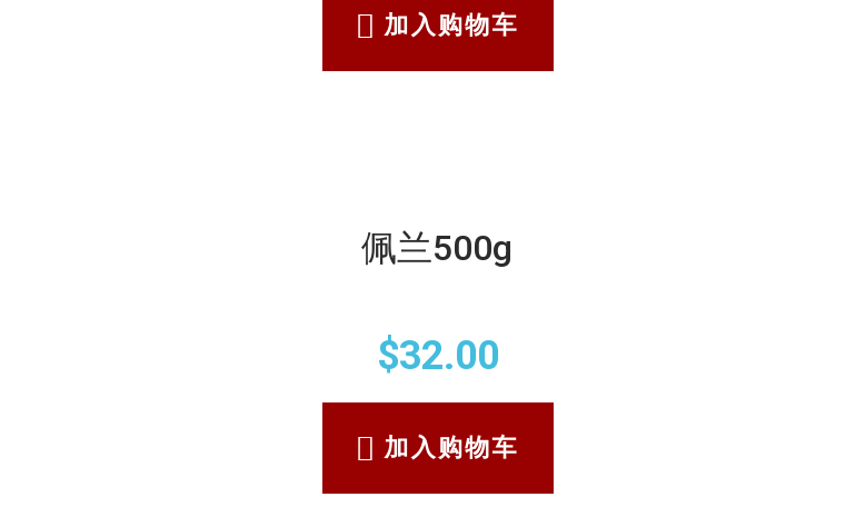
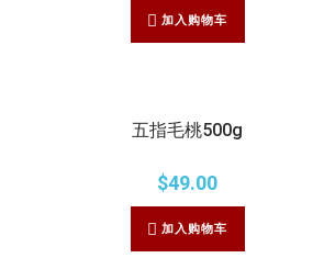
- 佩兰500g
+ 五指毛桃500g

- $32.00
+ $49.00
